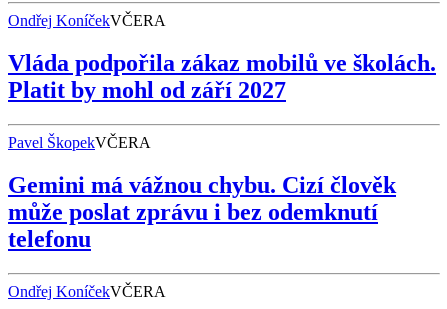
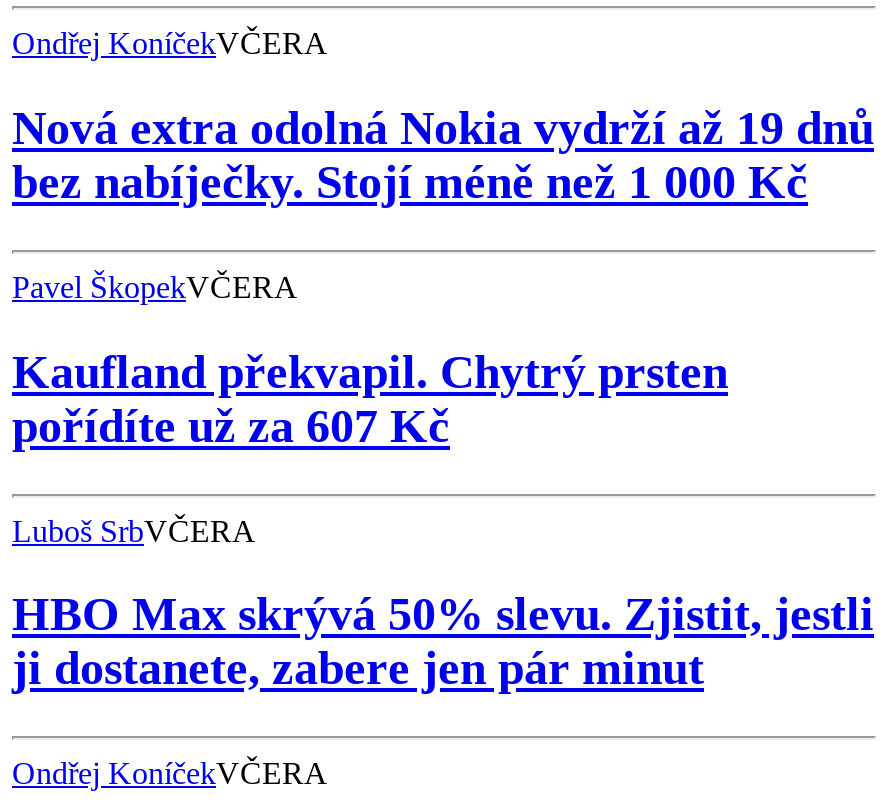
- Vláda podpořila zákaz mobilů ve školách.
- Platit by mohl od září 2027
+ Nová extra odolná Nokia vydrží až 19 dnů
+ bez nabíječky. Stojí méně než 1 000 Kč

- Gemini má vážnou chybu. Cizí člověk
- může poslat zprávu i bez odemknutí
- telefonu
+ Kaufland překvapil. Chytrý prsten
+ pořídíte už za 607 Kč
+ Luboš SrbVČERA
+ HBO Max skrývá 50% slevu. Zjistit, jestli
+ ji dostanete, zabere jen pár minut
